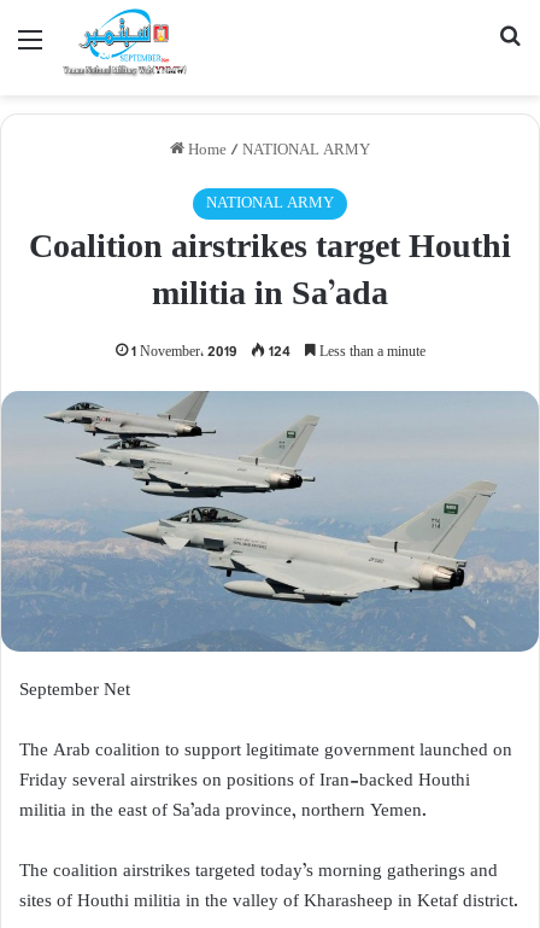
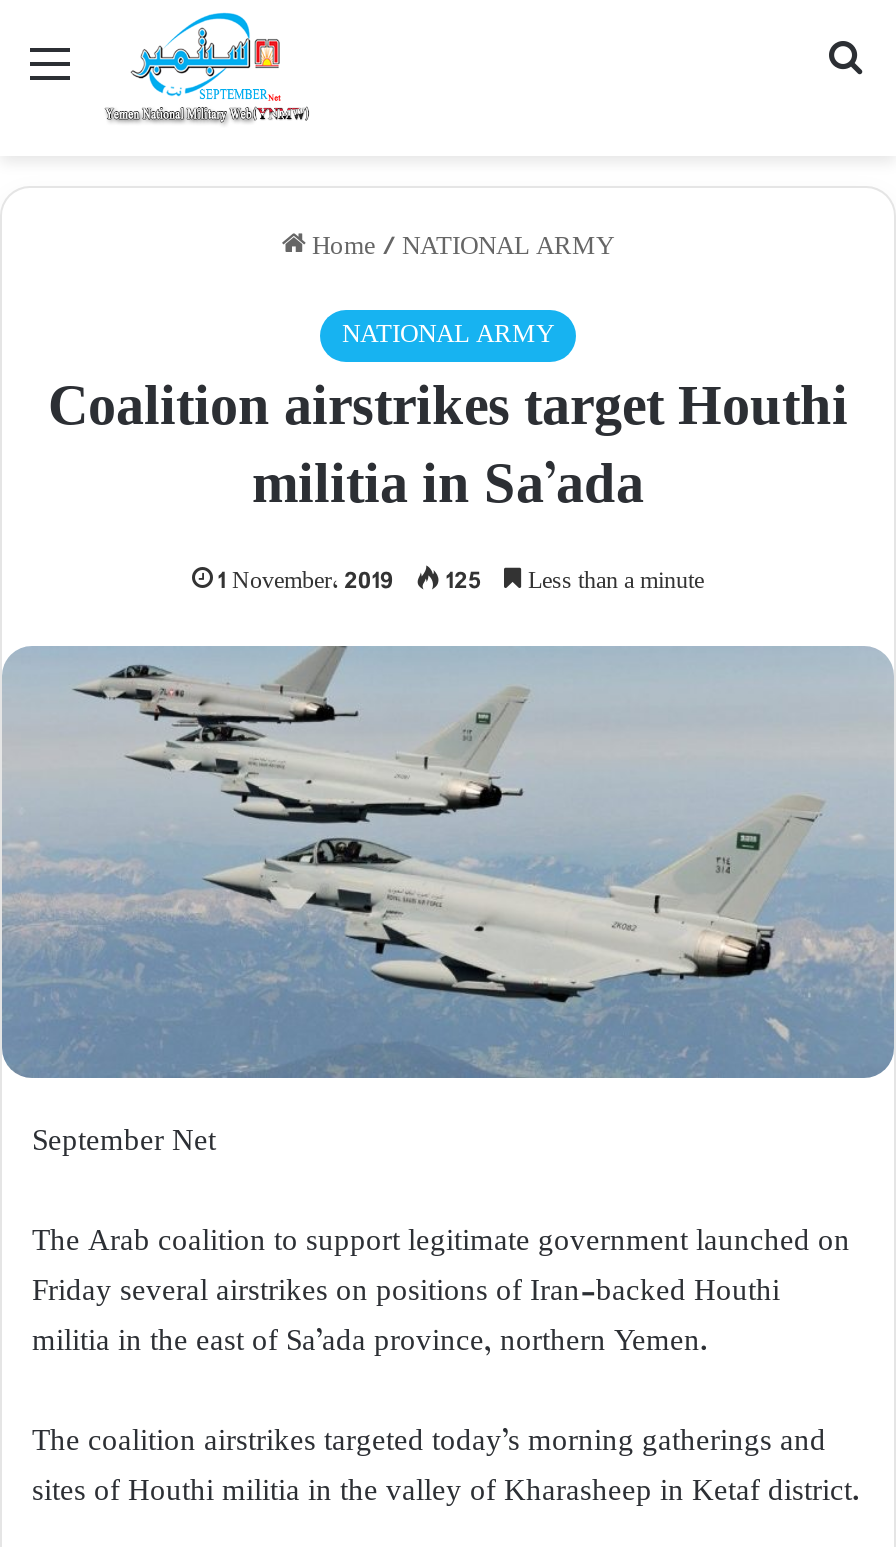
- 1 November، 2019 124 Less than a minute
+ 1 November، 2019 125 Less than a minute
